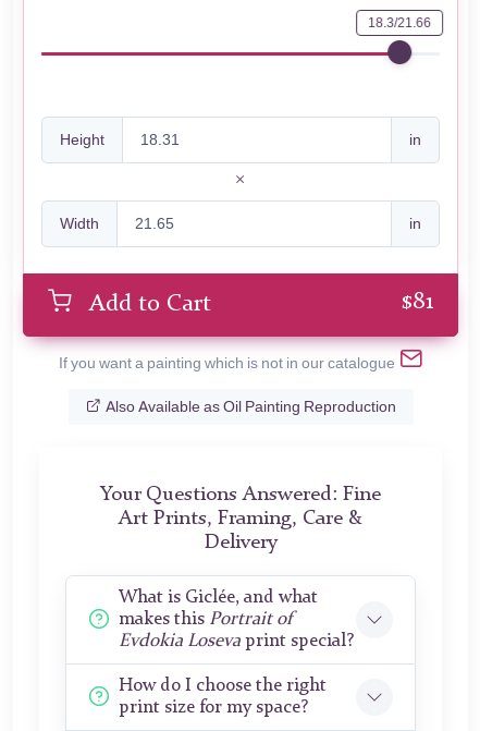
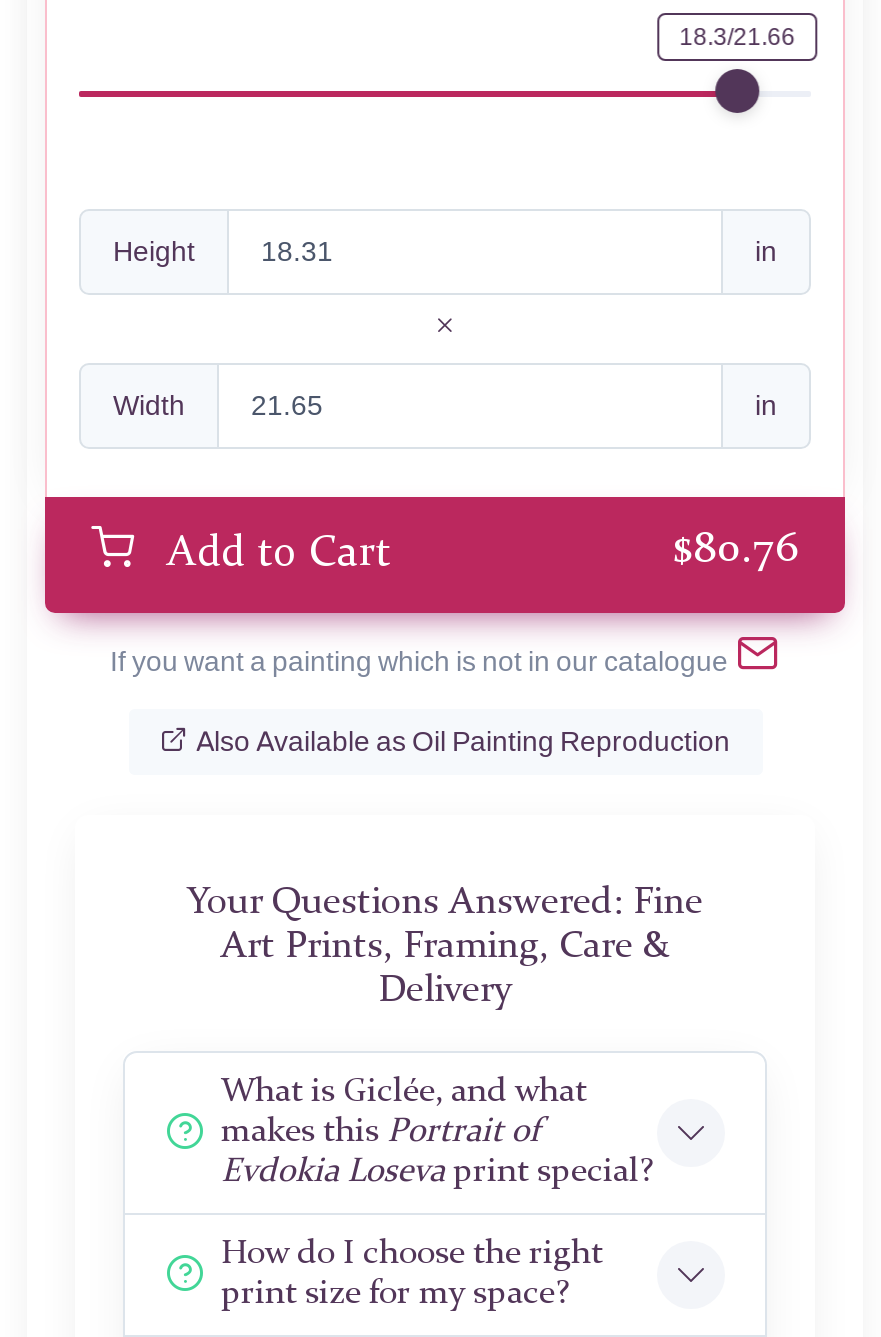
- $81
+ $80.76
